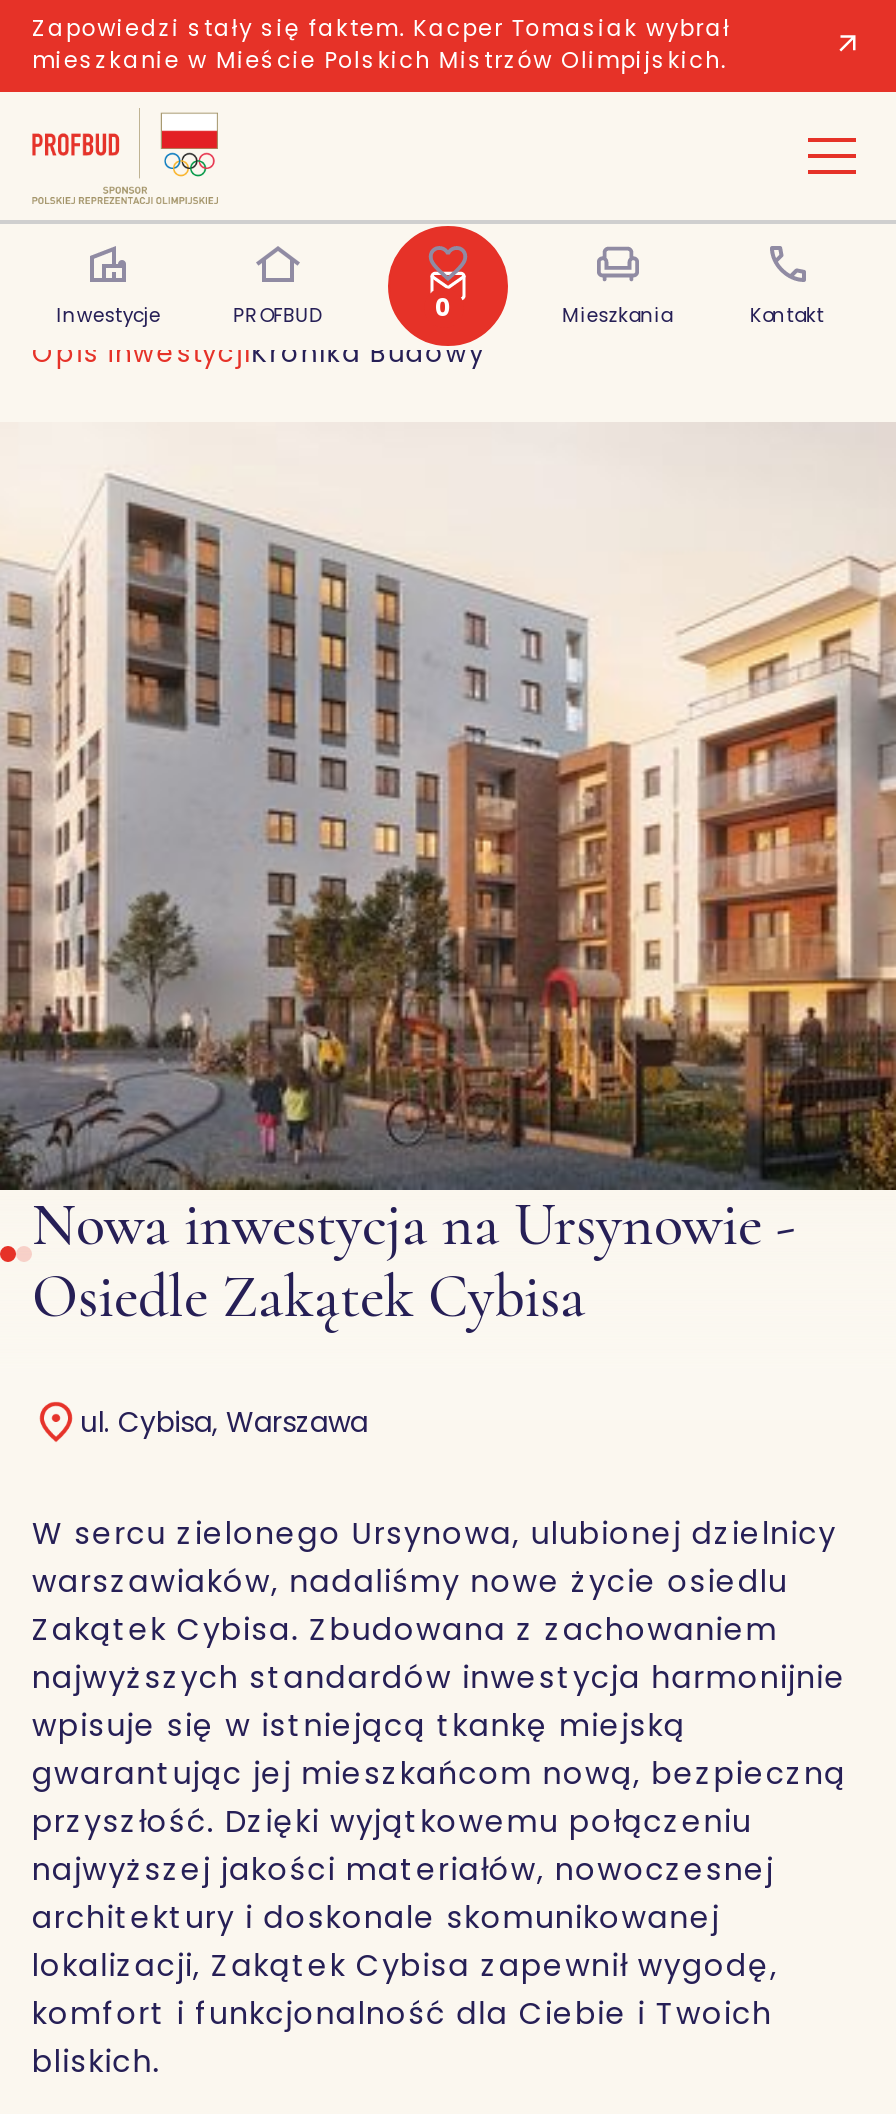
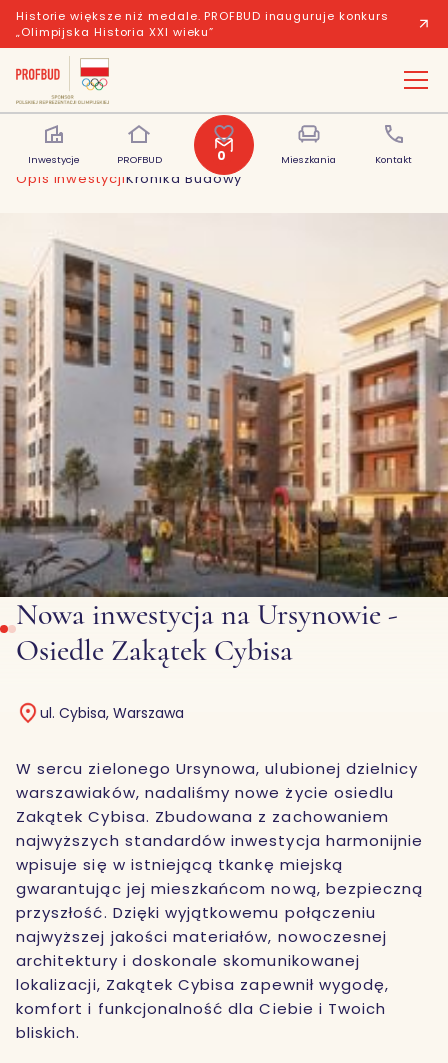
- Zapowiedzi stały się faktem. Kacper Tomasiak wybrał
- mieszkanie w Mieście Polskich Mistrzów Olimpijskich.
+ Historie większe niż medale. PROFBUD inauguruje konkurs
+ „Olimpijska Historia XXI wieku”
